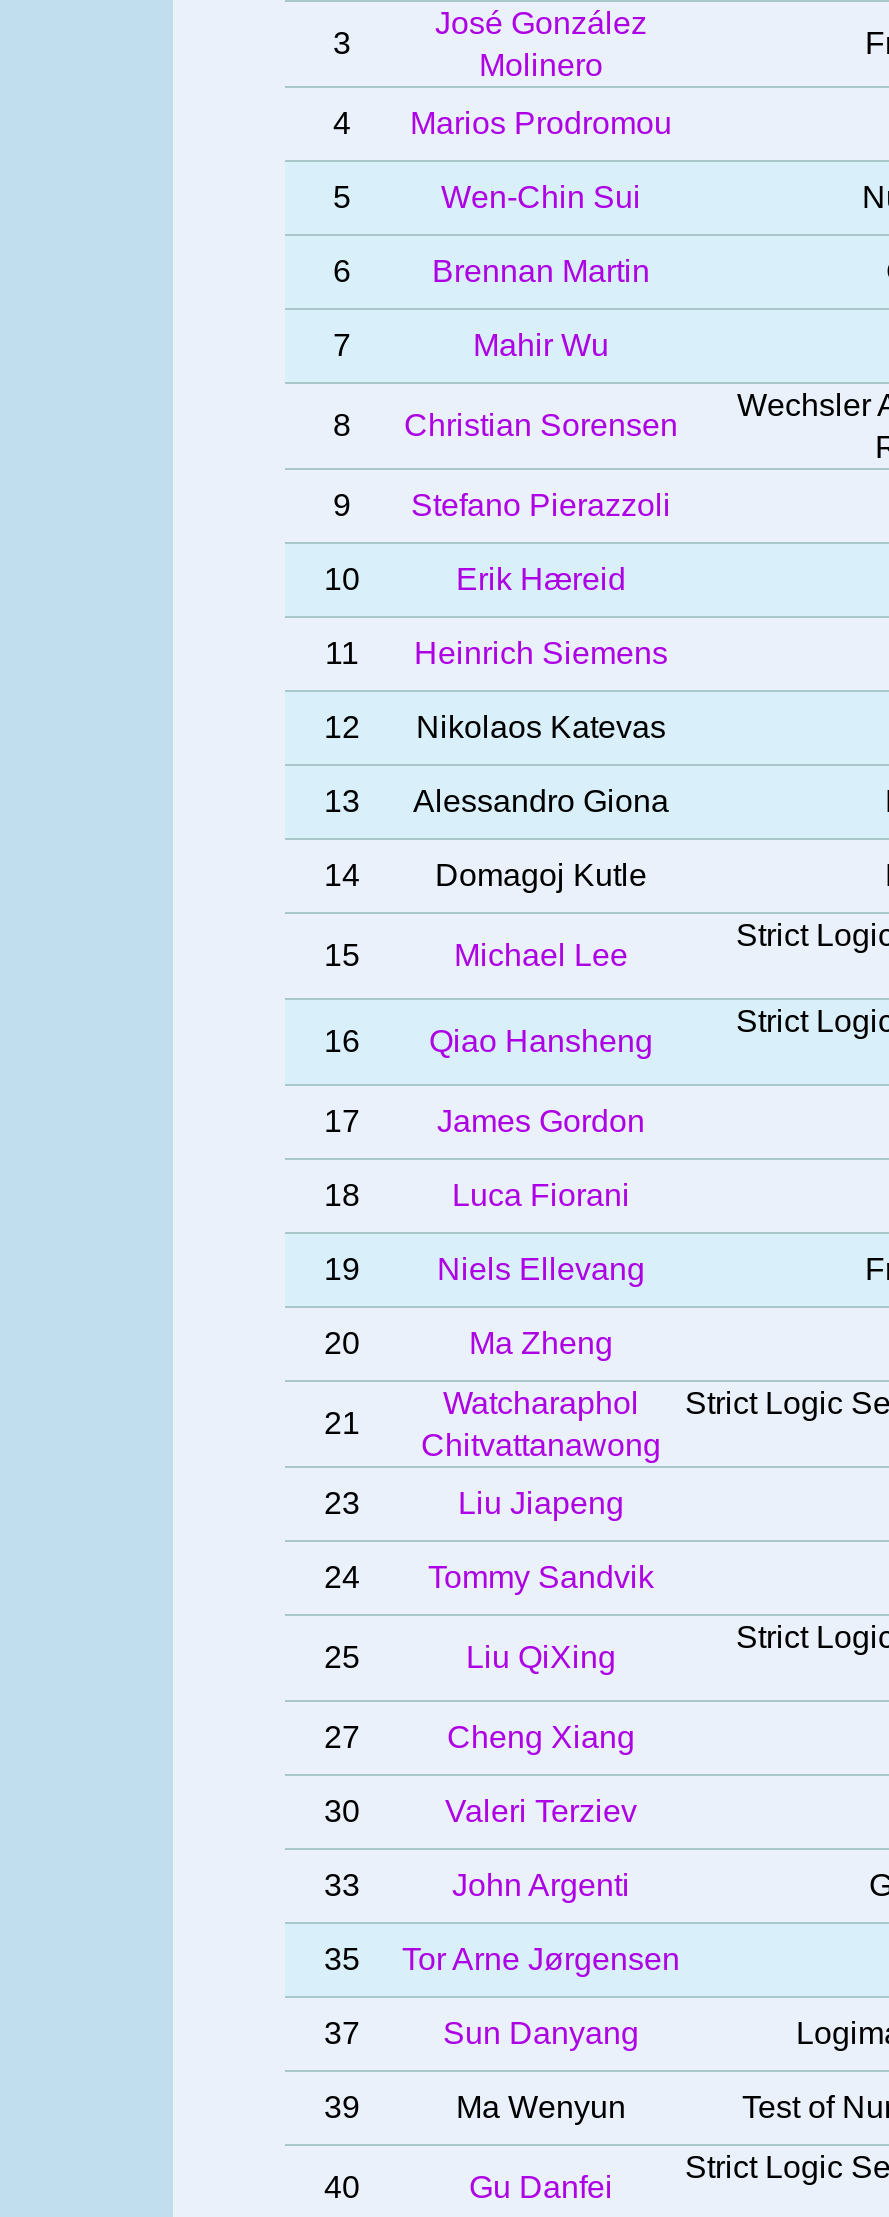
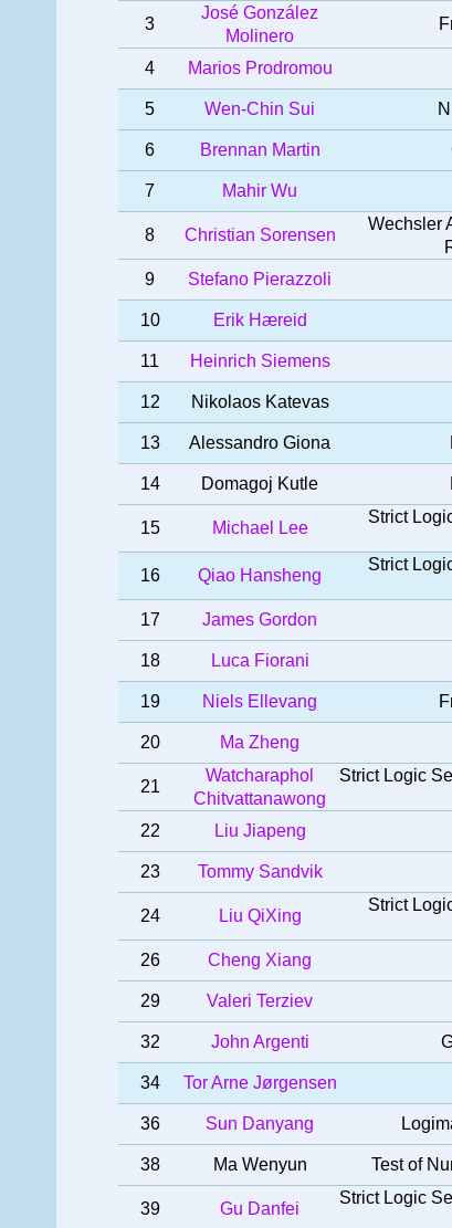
- 23
+ 22

- 24 Tommy Sandvik
+ 23 Tommy Sandvik

- 25
+ 24

- 27
+ 26

- 30
+ 29

- 33
+ 32

- 35 Tor Arne Jørgensen
+ 34 Tor Arne Jørgensen

- 37
+ 36

- 39
+ 38

- 40
+ 39
